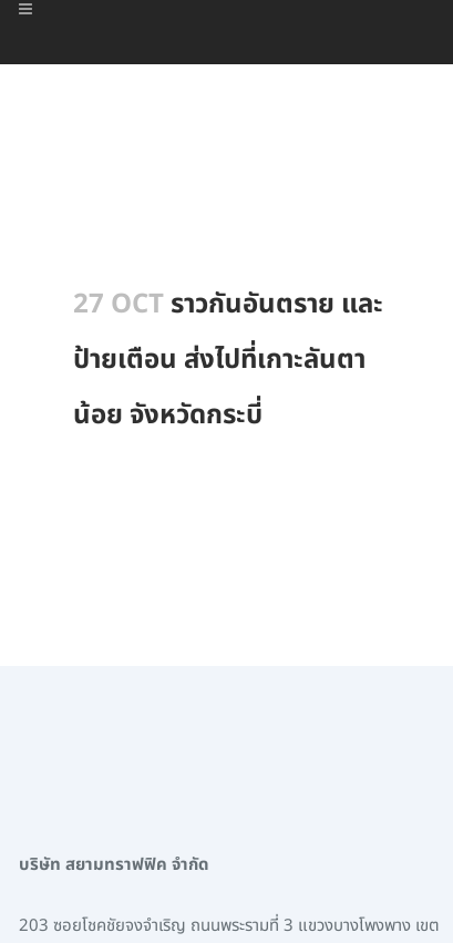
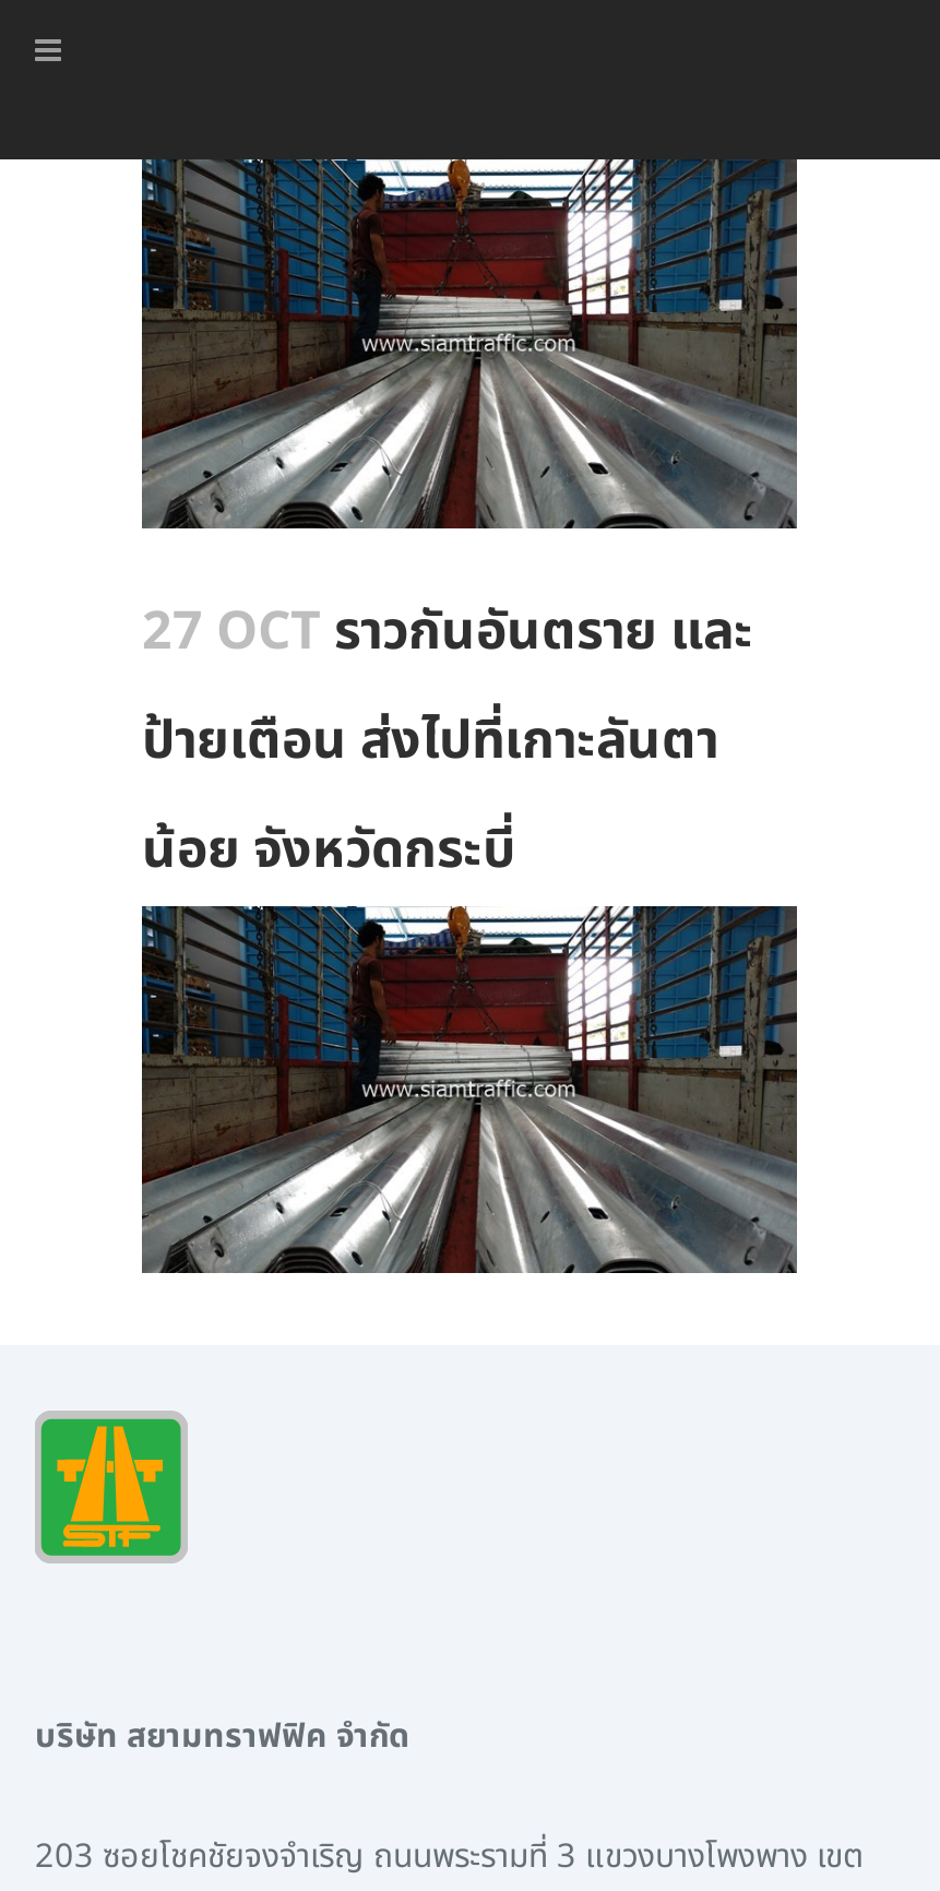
+ [image]

+ [image]

+ [image]
